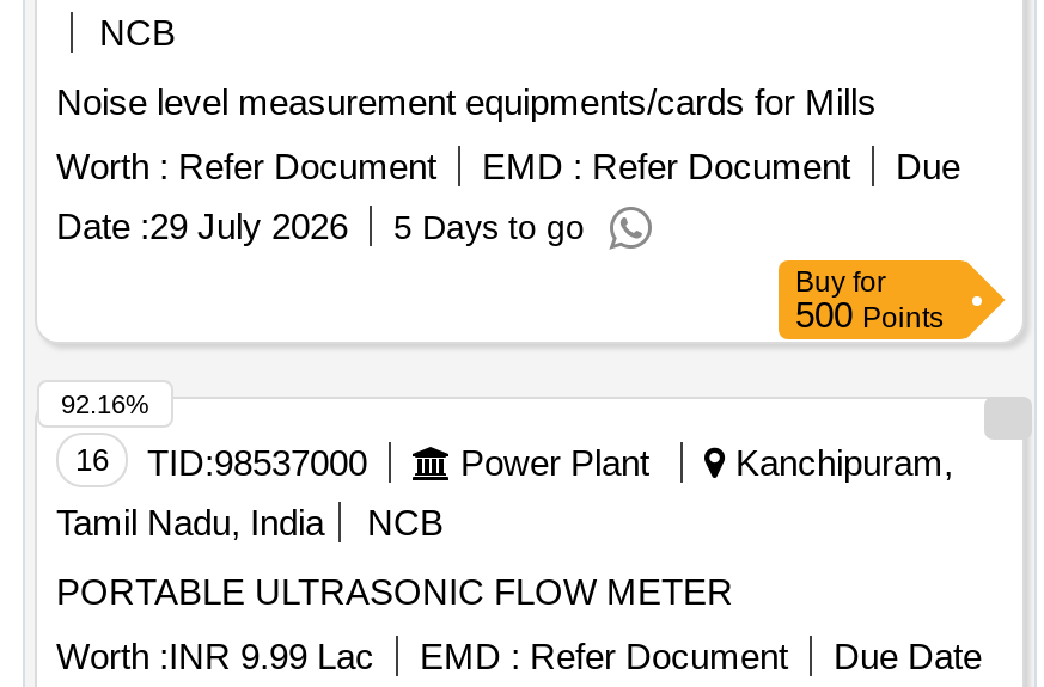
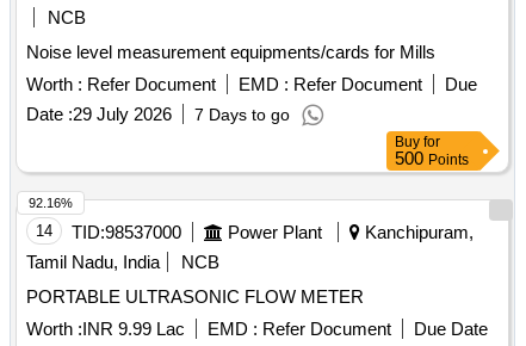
- Date : 29 July 2026 5 Days to go
+ Date : 29 July 2026 7 Days to go

- 16 TID:98537000
+ 14 TID:98537000
